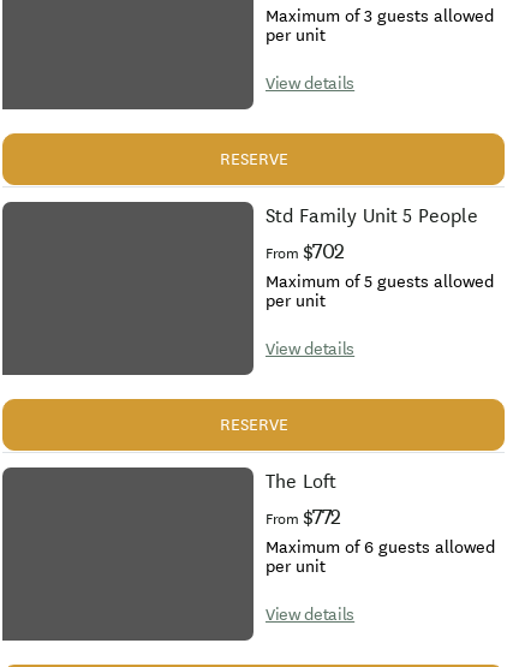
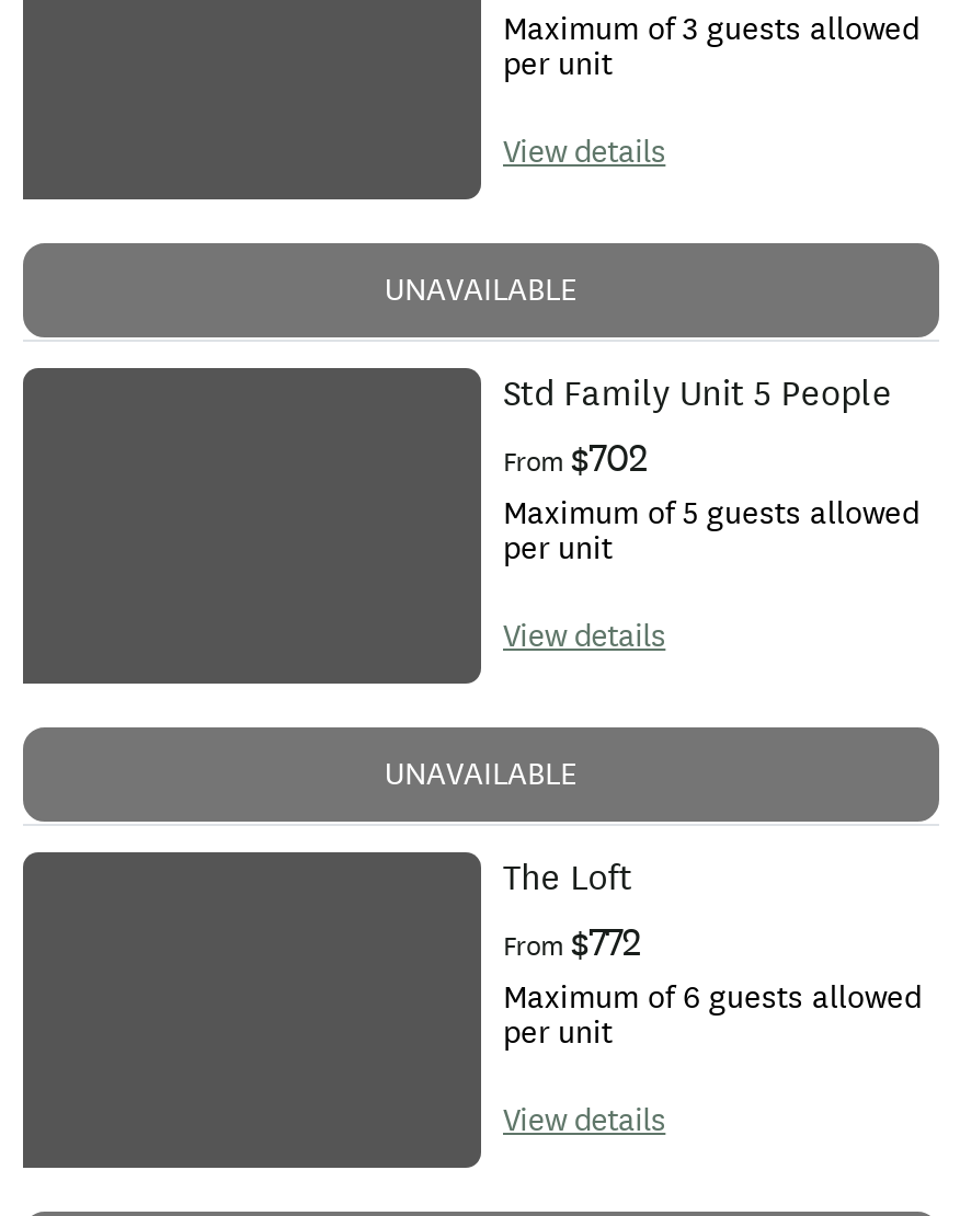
- RESERVE
+ UNAVAILABLE

- RESERVE
+ UNAVAILABLE
